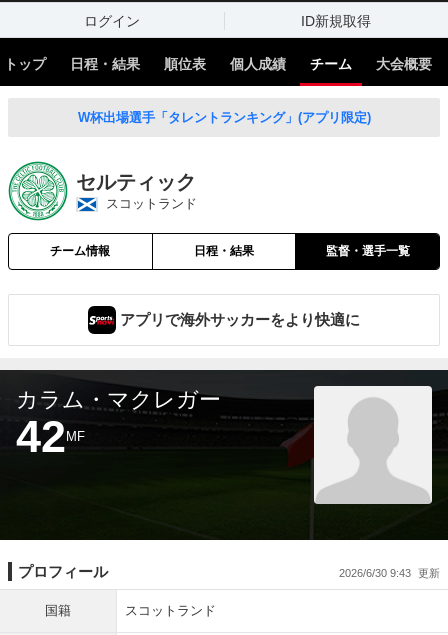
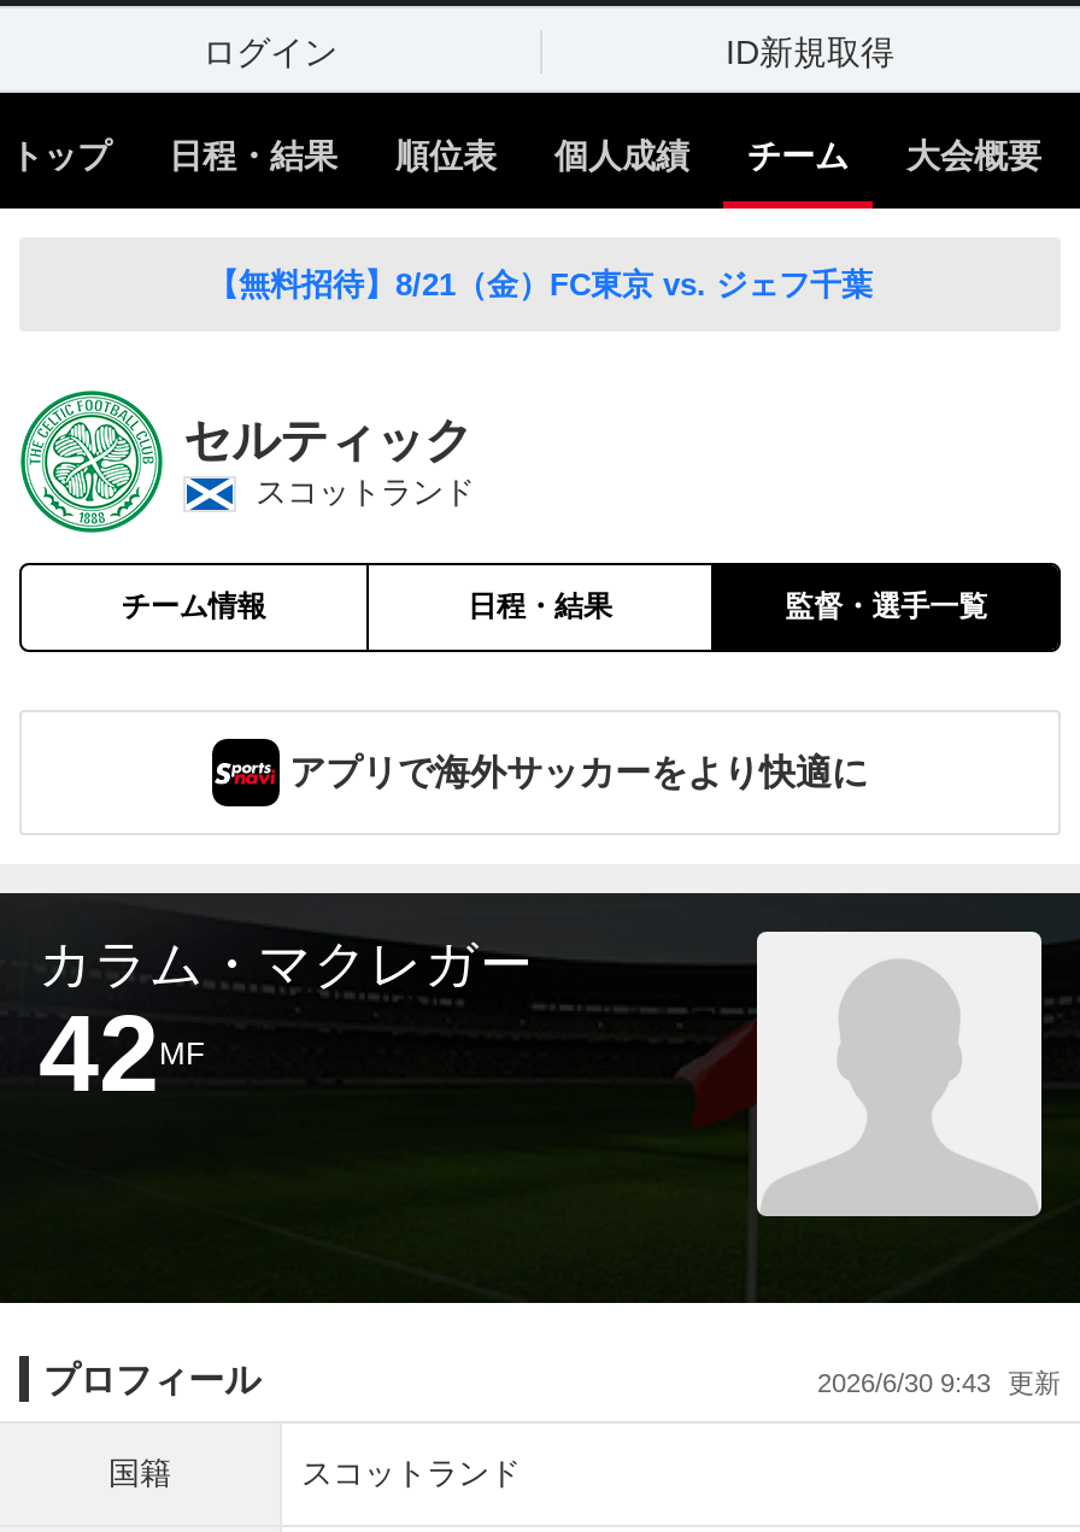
- W杯出場選手「タレントランキング」(アプリ限定)
+ 【無料招待】8/21（金）FC東京 vs. ジェフ千葉
